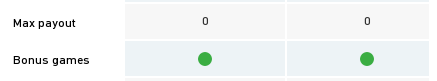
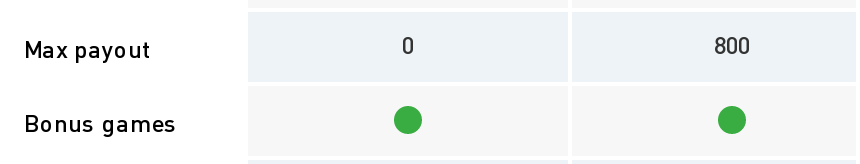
- 0
+ 800
